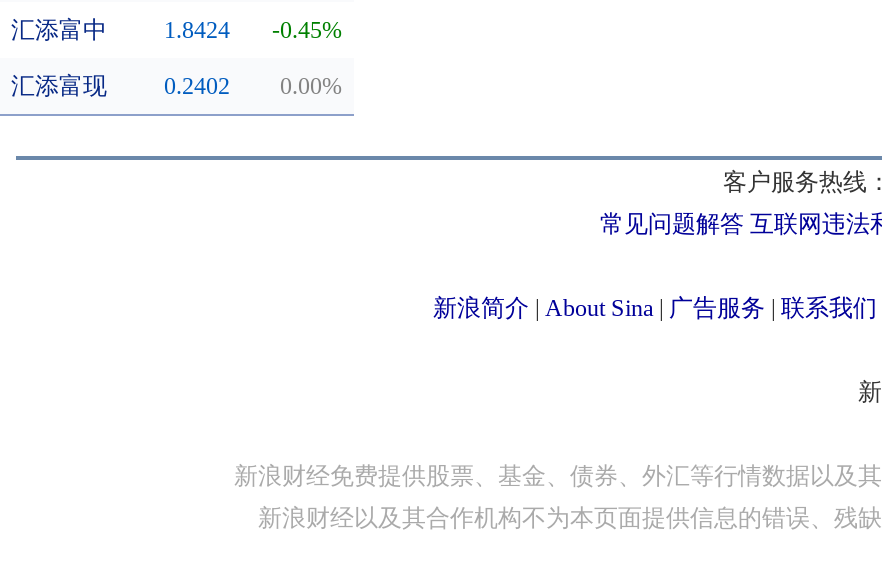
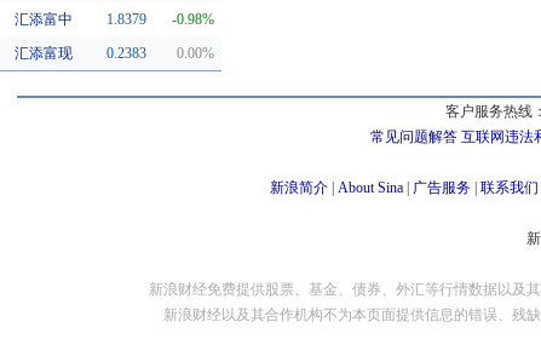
- 1.8424
+ 1.8379

- -0.45%
+ -0.98%

- 0.2402 0.00%
+ 0.2383 0.00%
